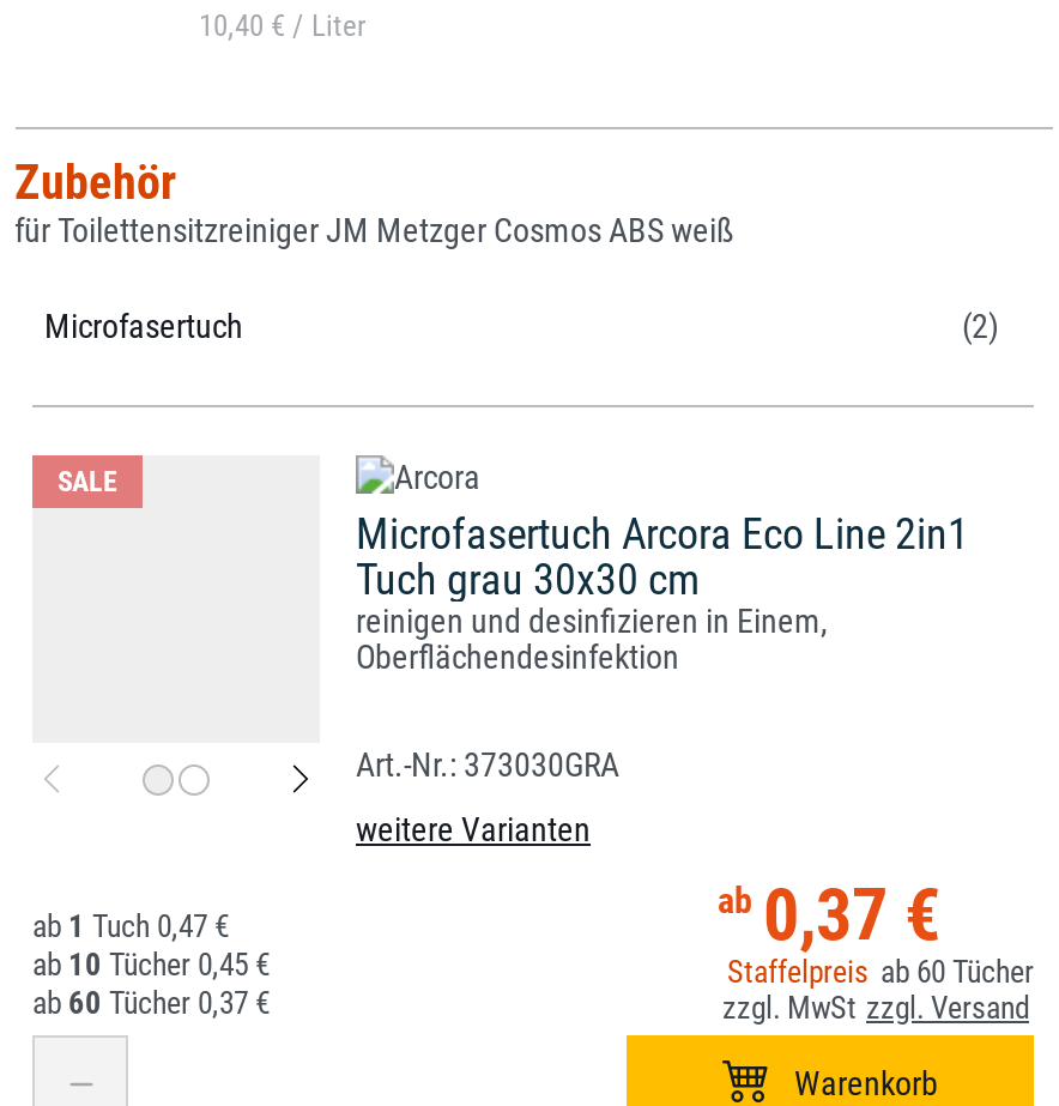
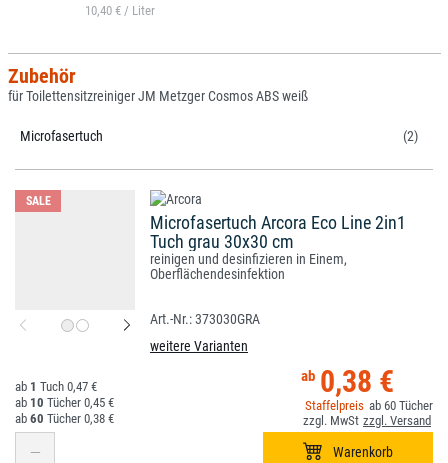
- 0,37 €
+ 0,38 €

- 0,37 €
+ 0,38 €
